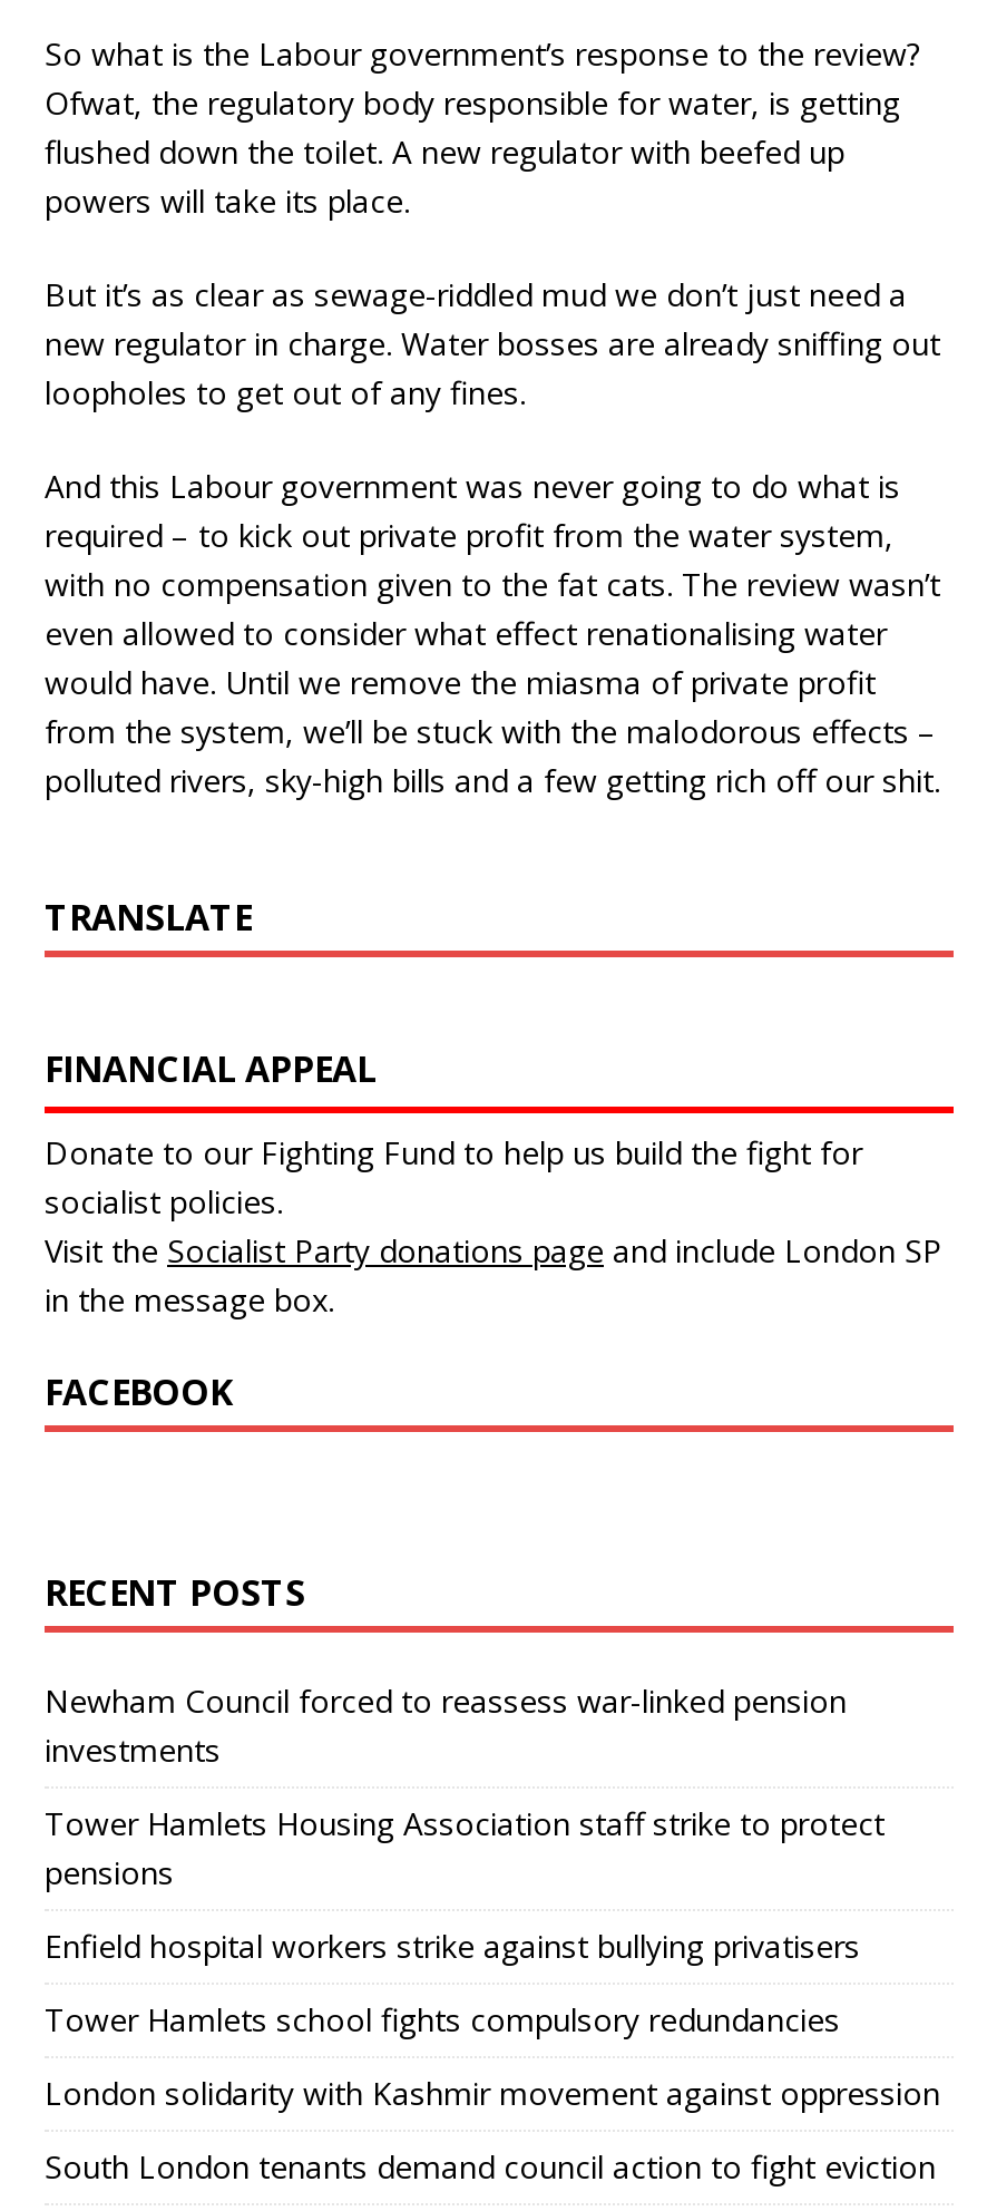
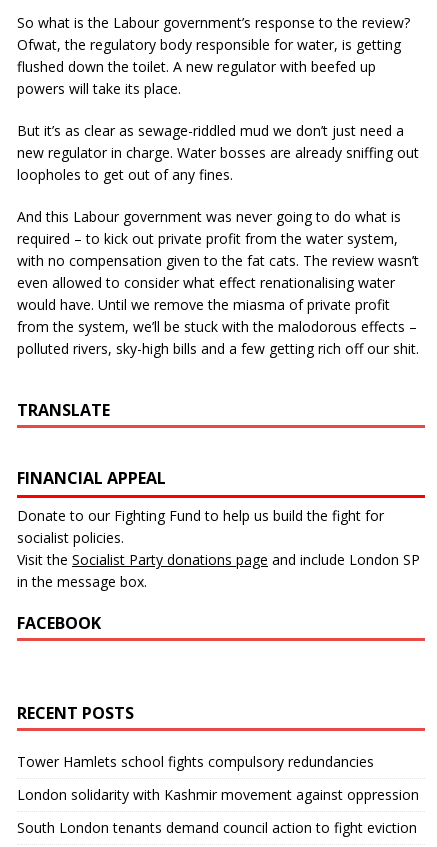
- Newham Council forced to reassess war-linked pension
- investments
- Tower Hamlets Housing Association staff strike to protect
- pensions
- Enfield hospital workers strike against bullying privatisers
